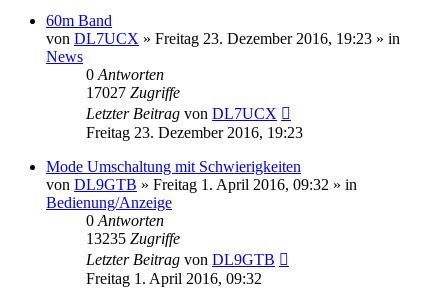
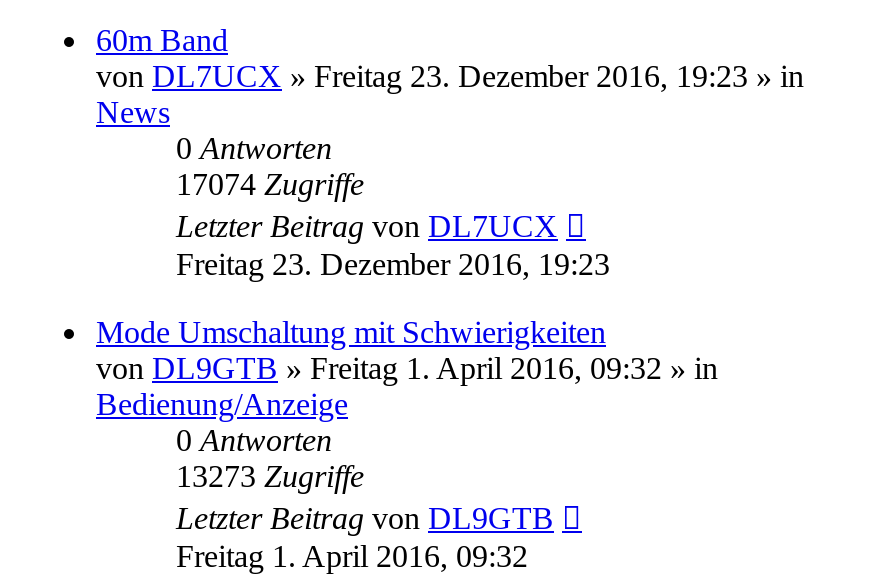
- 17027 Zugriffe
+ 17074 Zugriffe

- 13235 Zugriffe
+ 13273 Zugriffe
